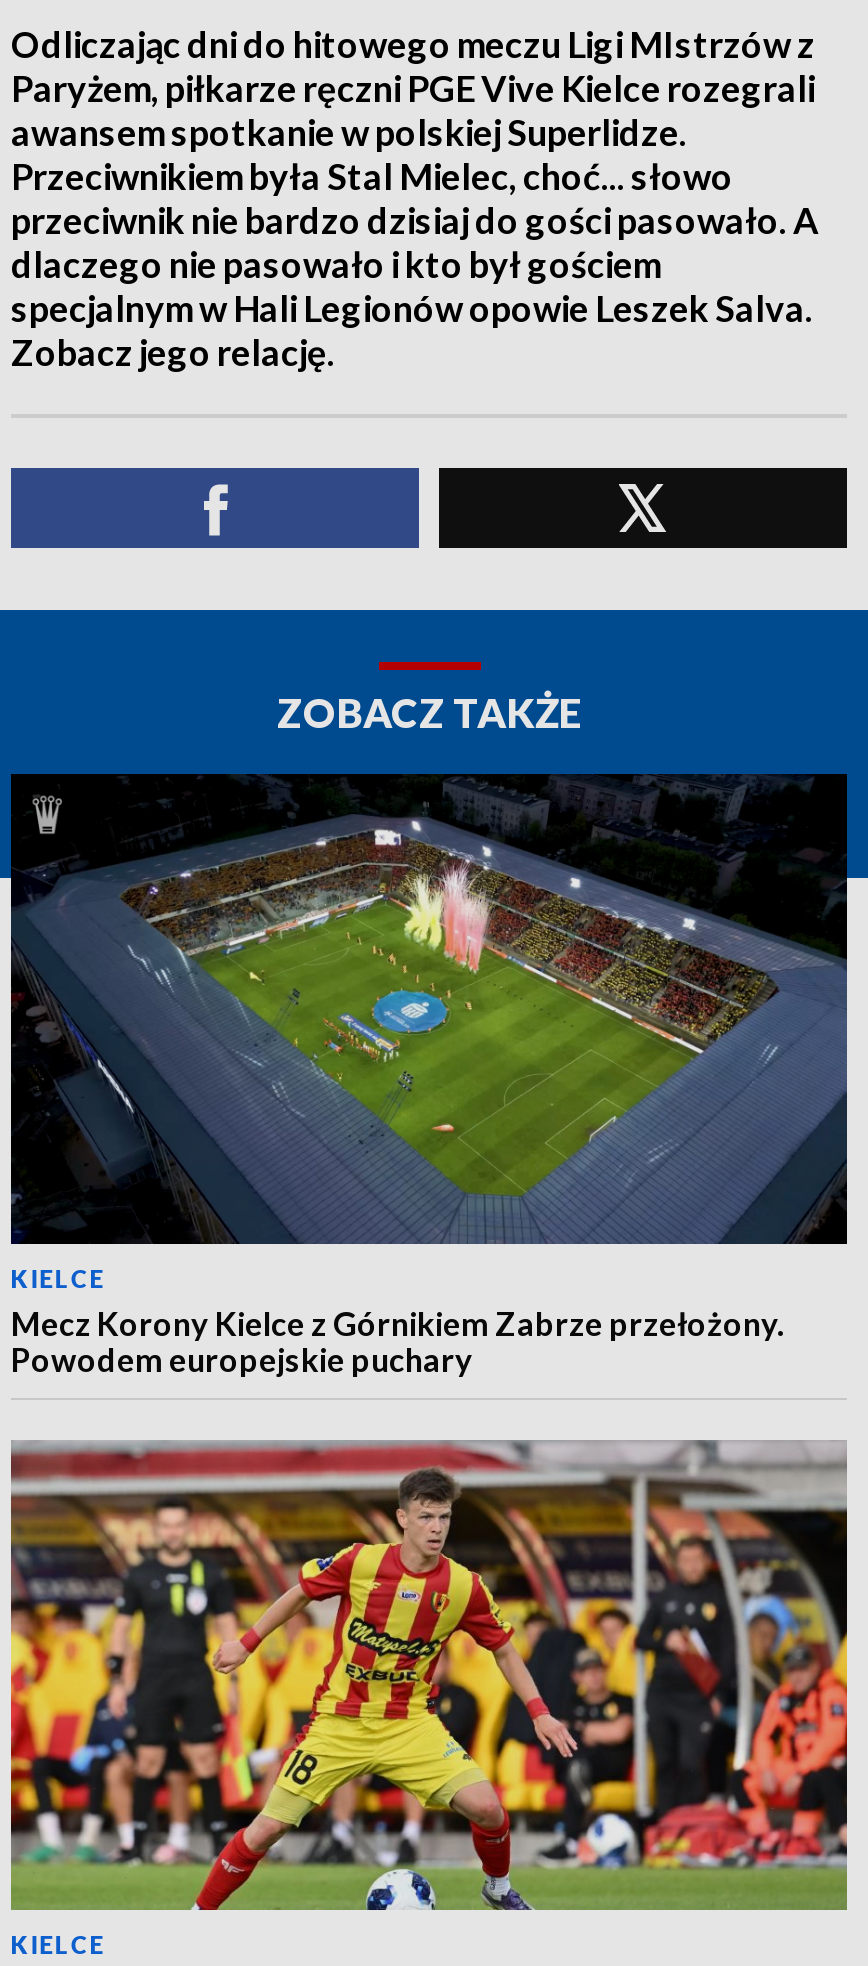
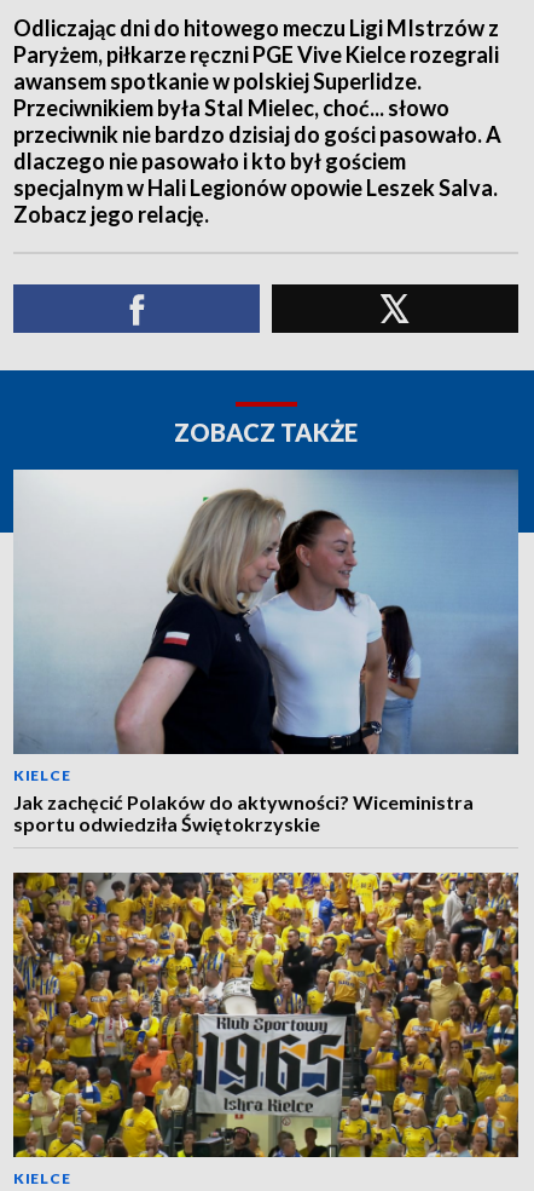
- [image]
- Mecz Korony Kielce z Górnikiem Zabrze przełożony.
- Powodem europejskie puchary
+ [image]
+ Jak zachęcić Polaków do aktywności? Wiceministra
+ sportu odwiedziła Świętokrzyskie

- [image]
+ [image]
